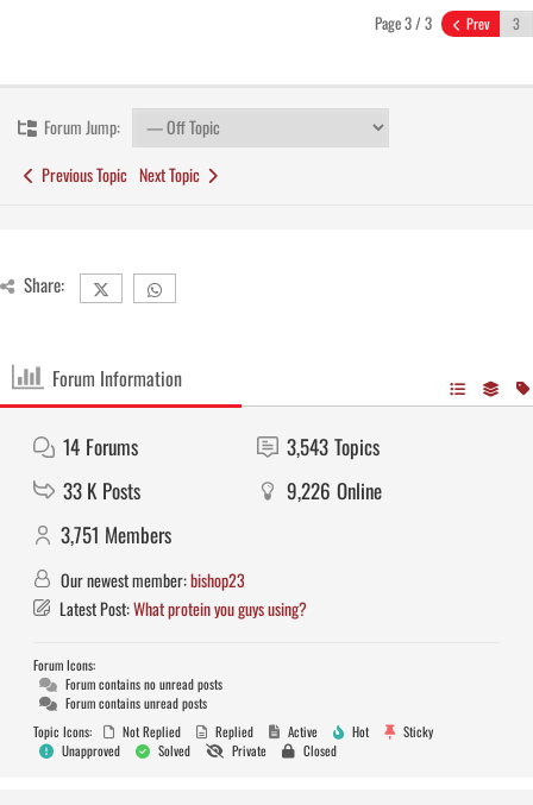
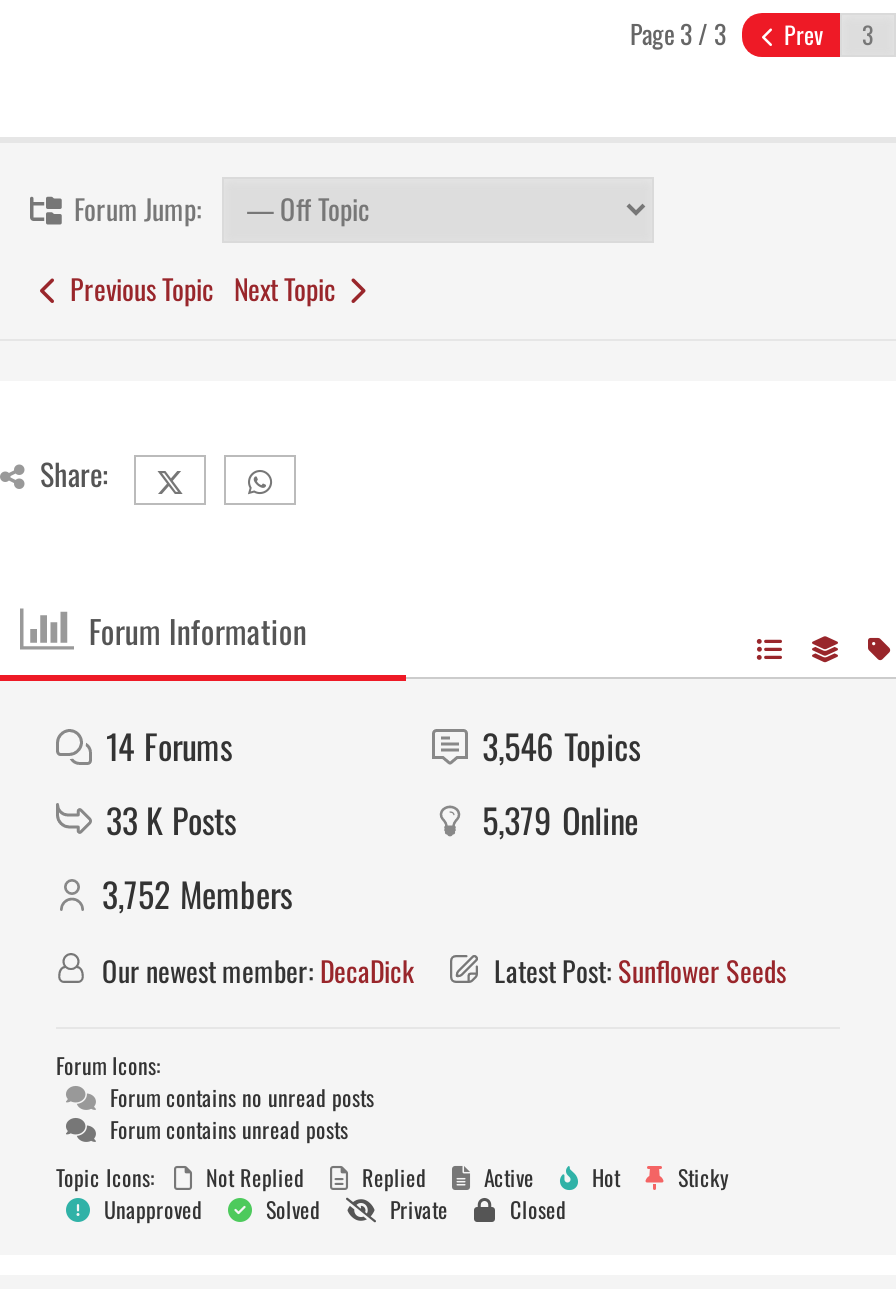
- 3,543 Topics
+ 3,546 Topics

- 9,226 Online
+ 5,379 Online

- 3,751 Members
+ 3,752 Members

- Our newest member: bishop23
- Latest Post: What protein you guys using?
+ Our newest member: DecaDick
+ Latest Post: Sunflower Seeds
